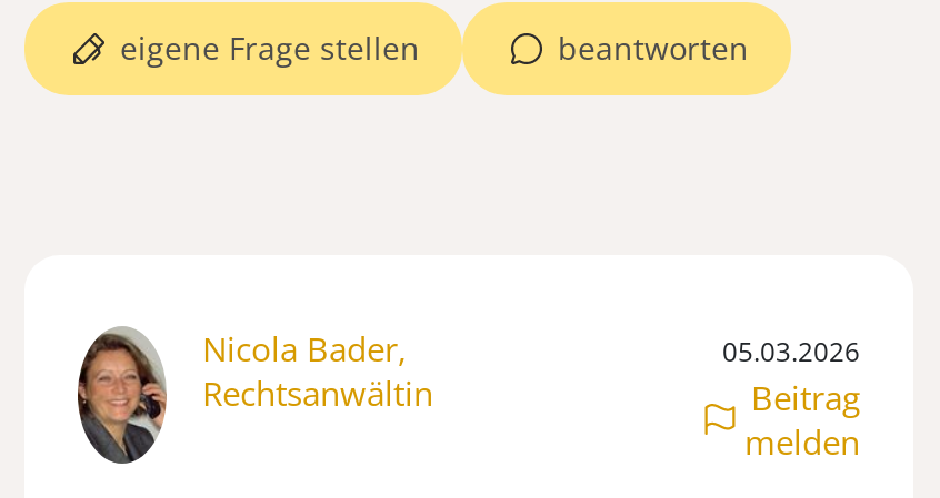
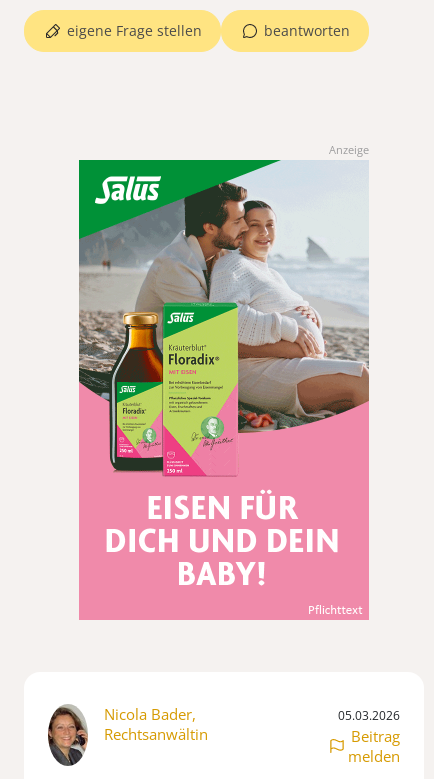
+ [image]

+ Anzeige
